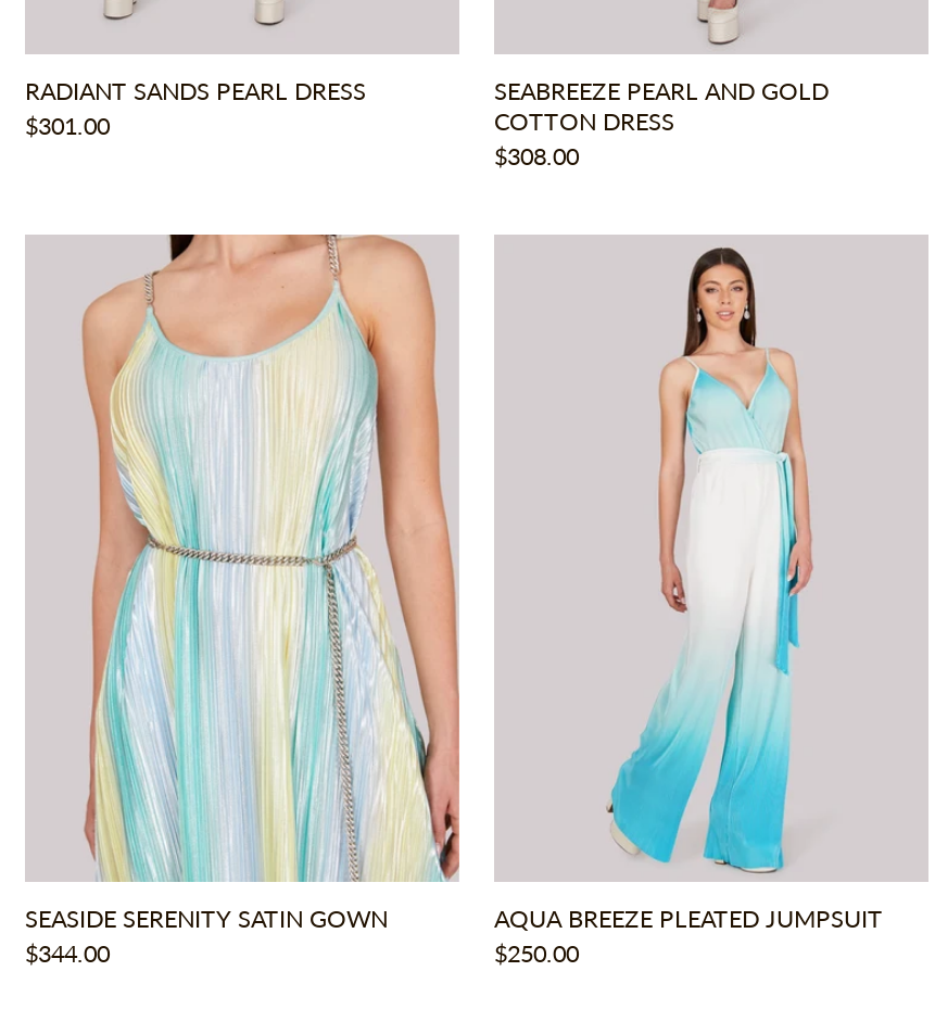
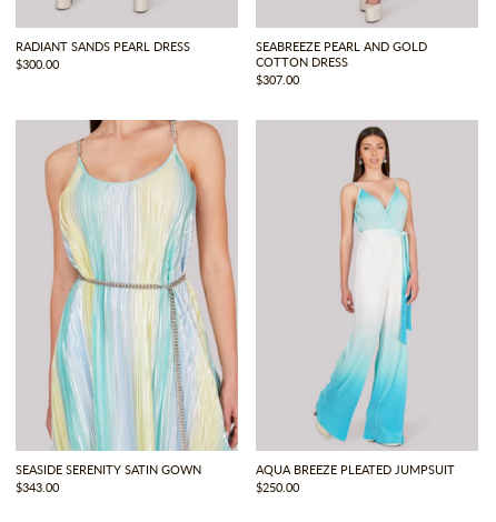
- $301.00
+ $300.00

- $308.00
+ $307.00

- $344.00
+ $343.00
